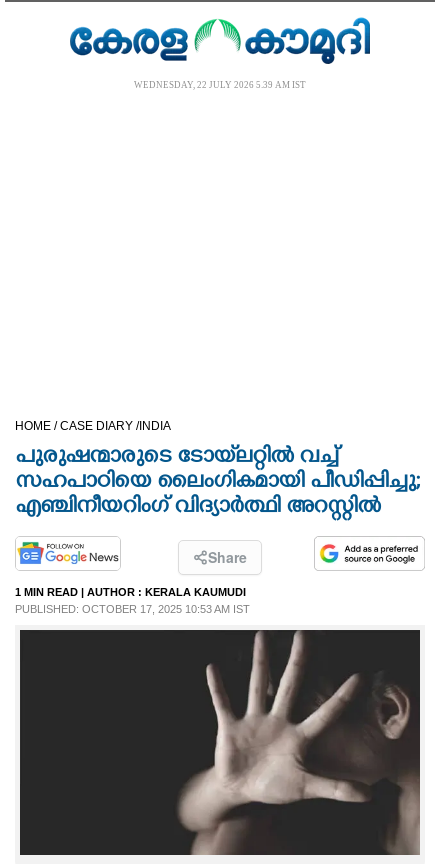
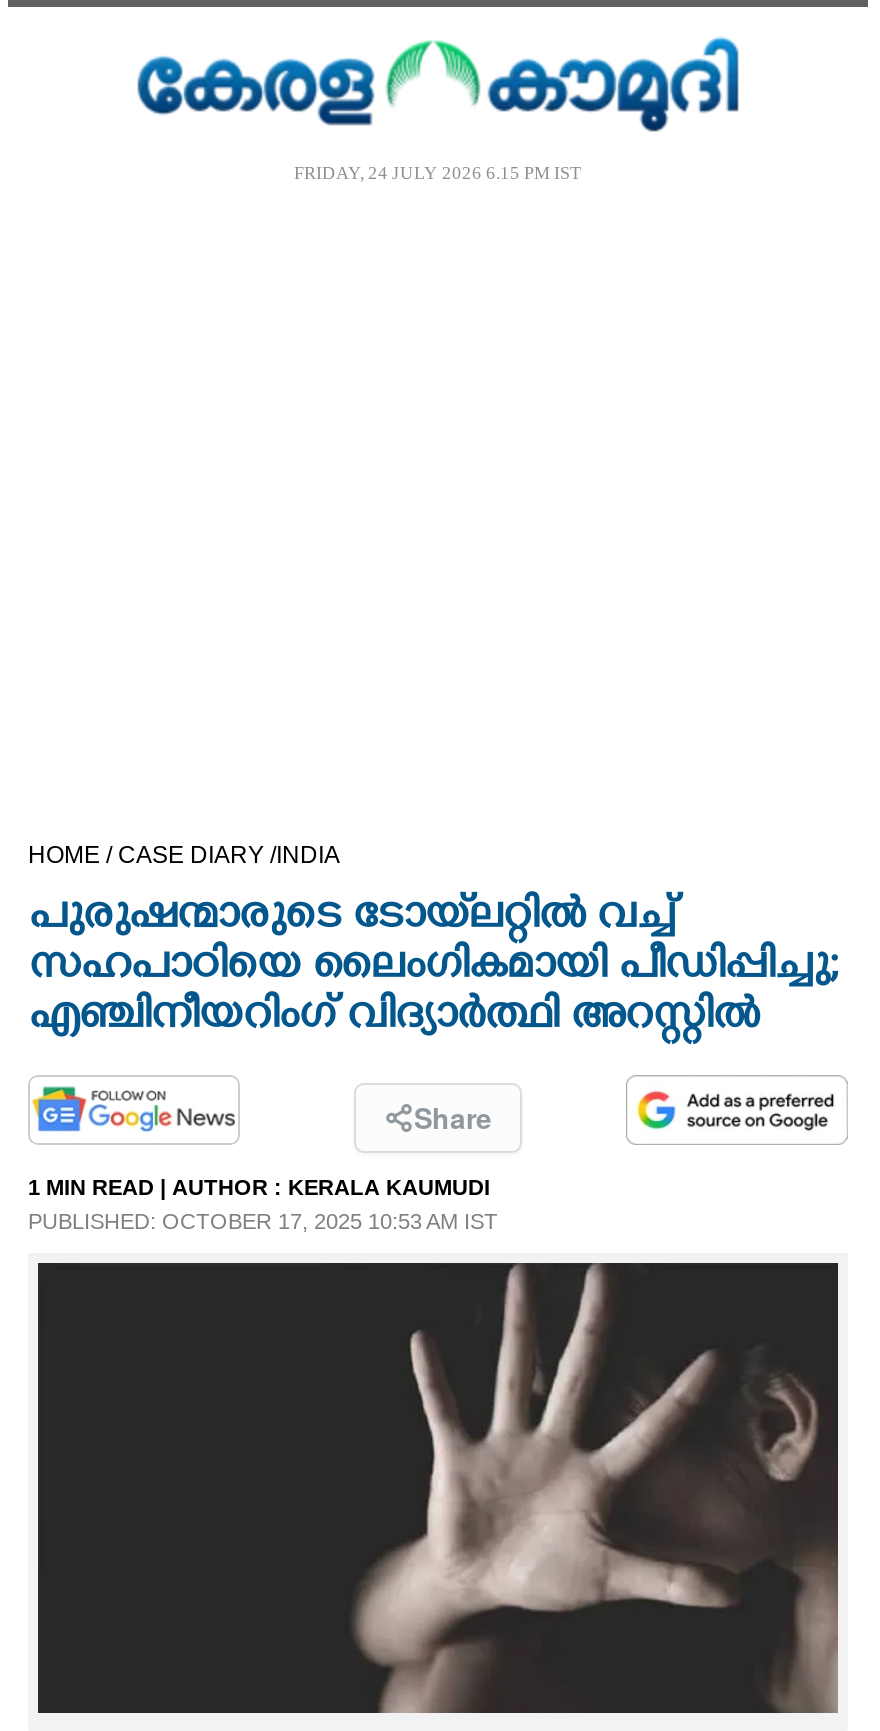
- WEDNESDAY, 22 JULY 2026 5.39 AM IST
+ FRIDAY, 24 JULY 2026 6.15 PM IST
